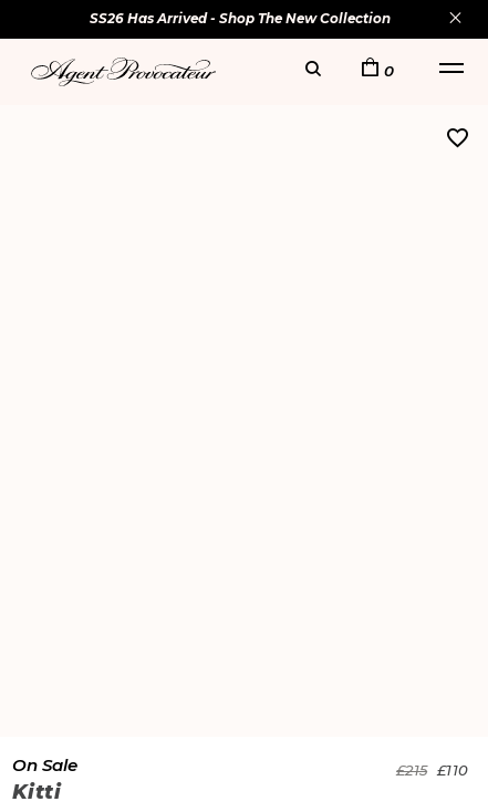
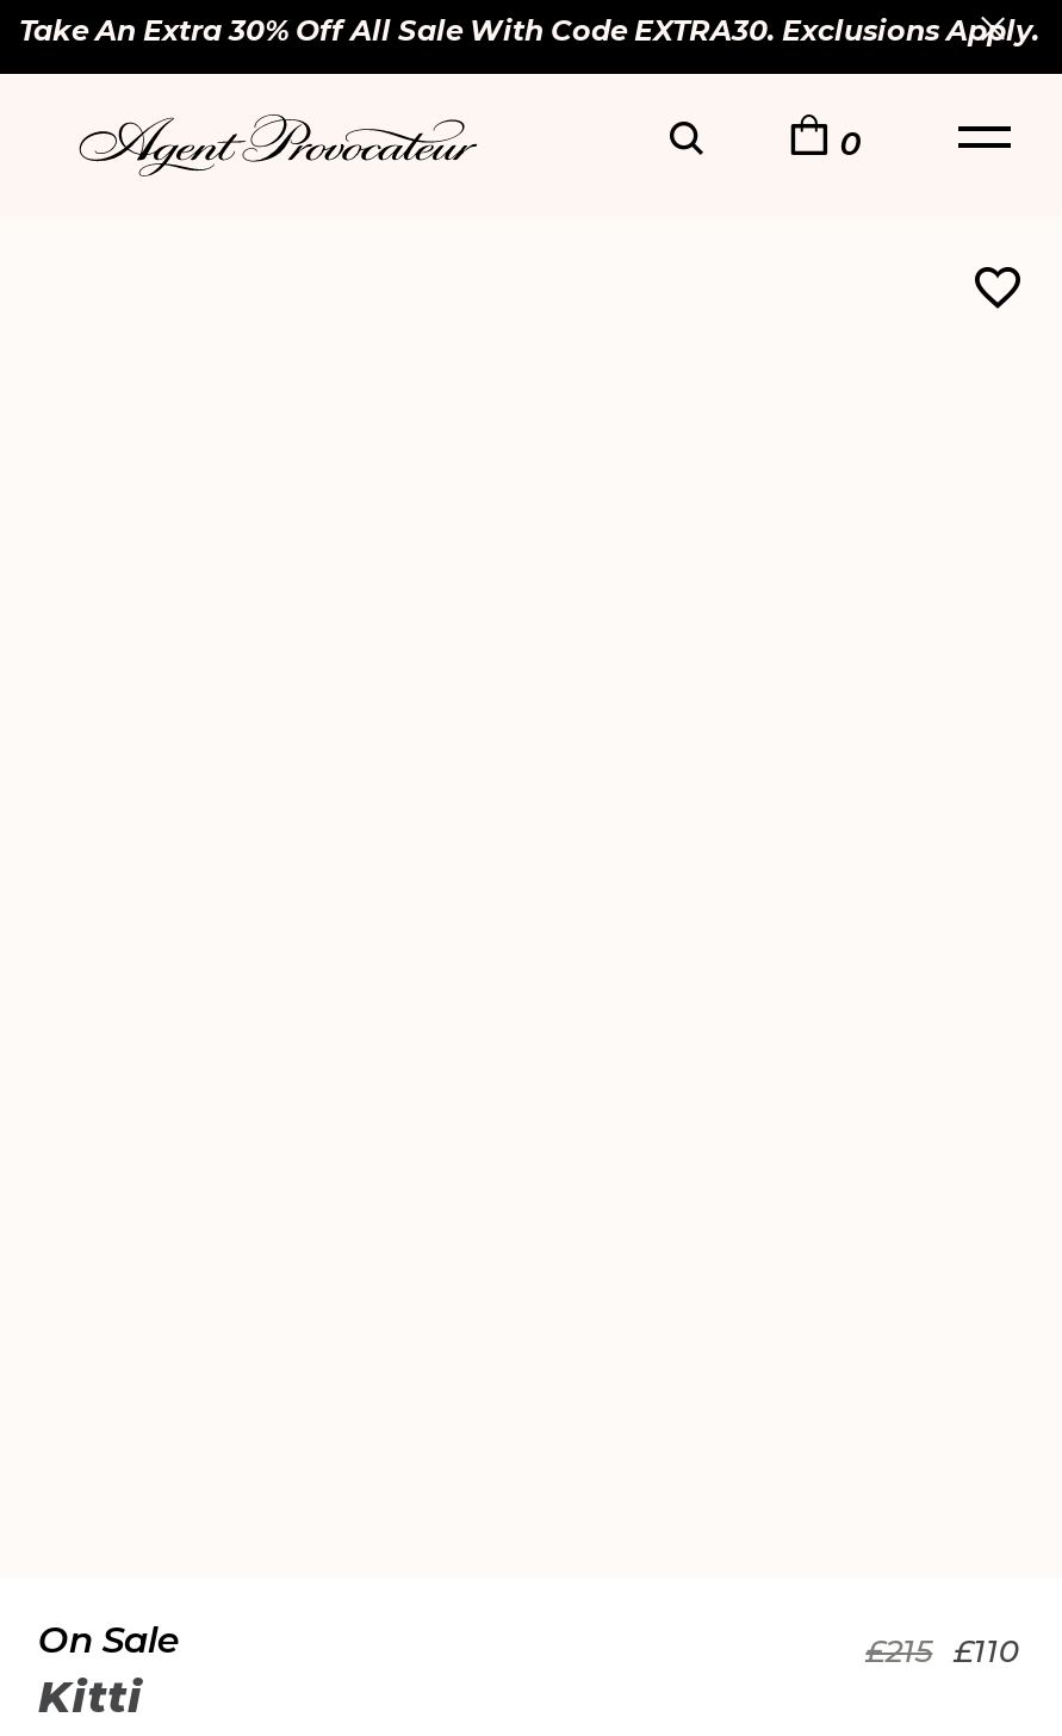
- SS26 Has Arrived - Shop The New Collection
+ Take An Extra 30% Off All Sale With Code EXTRA30. Exclusions Apply.
